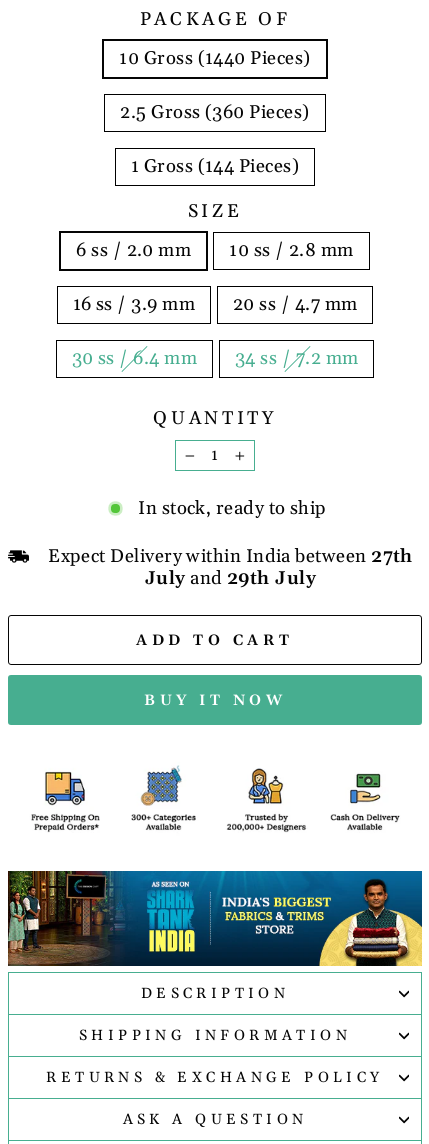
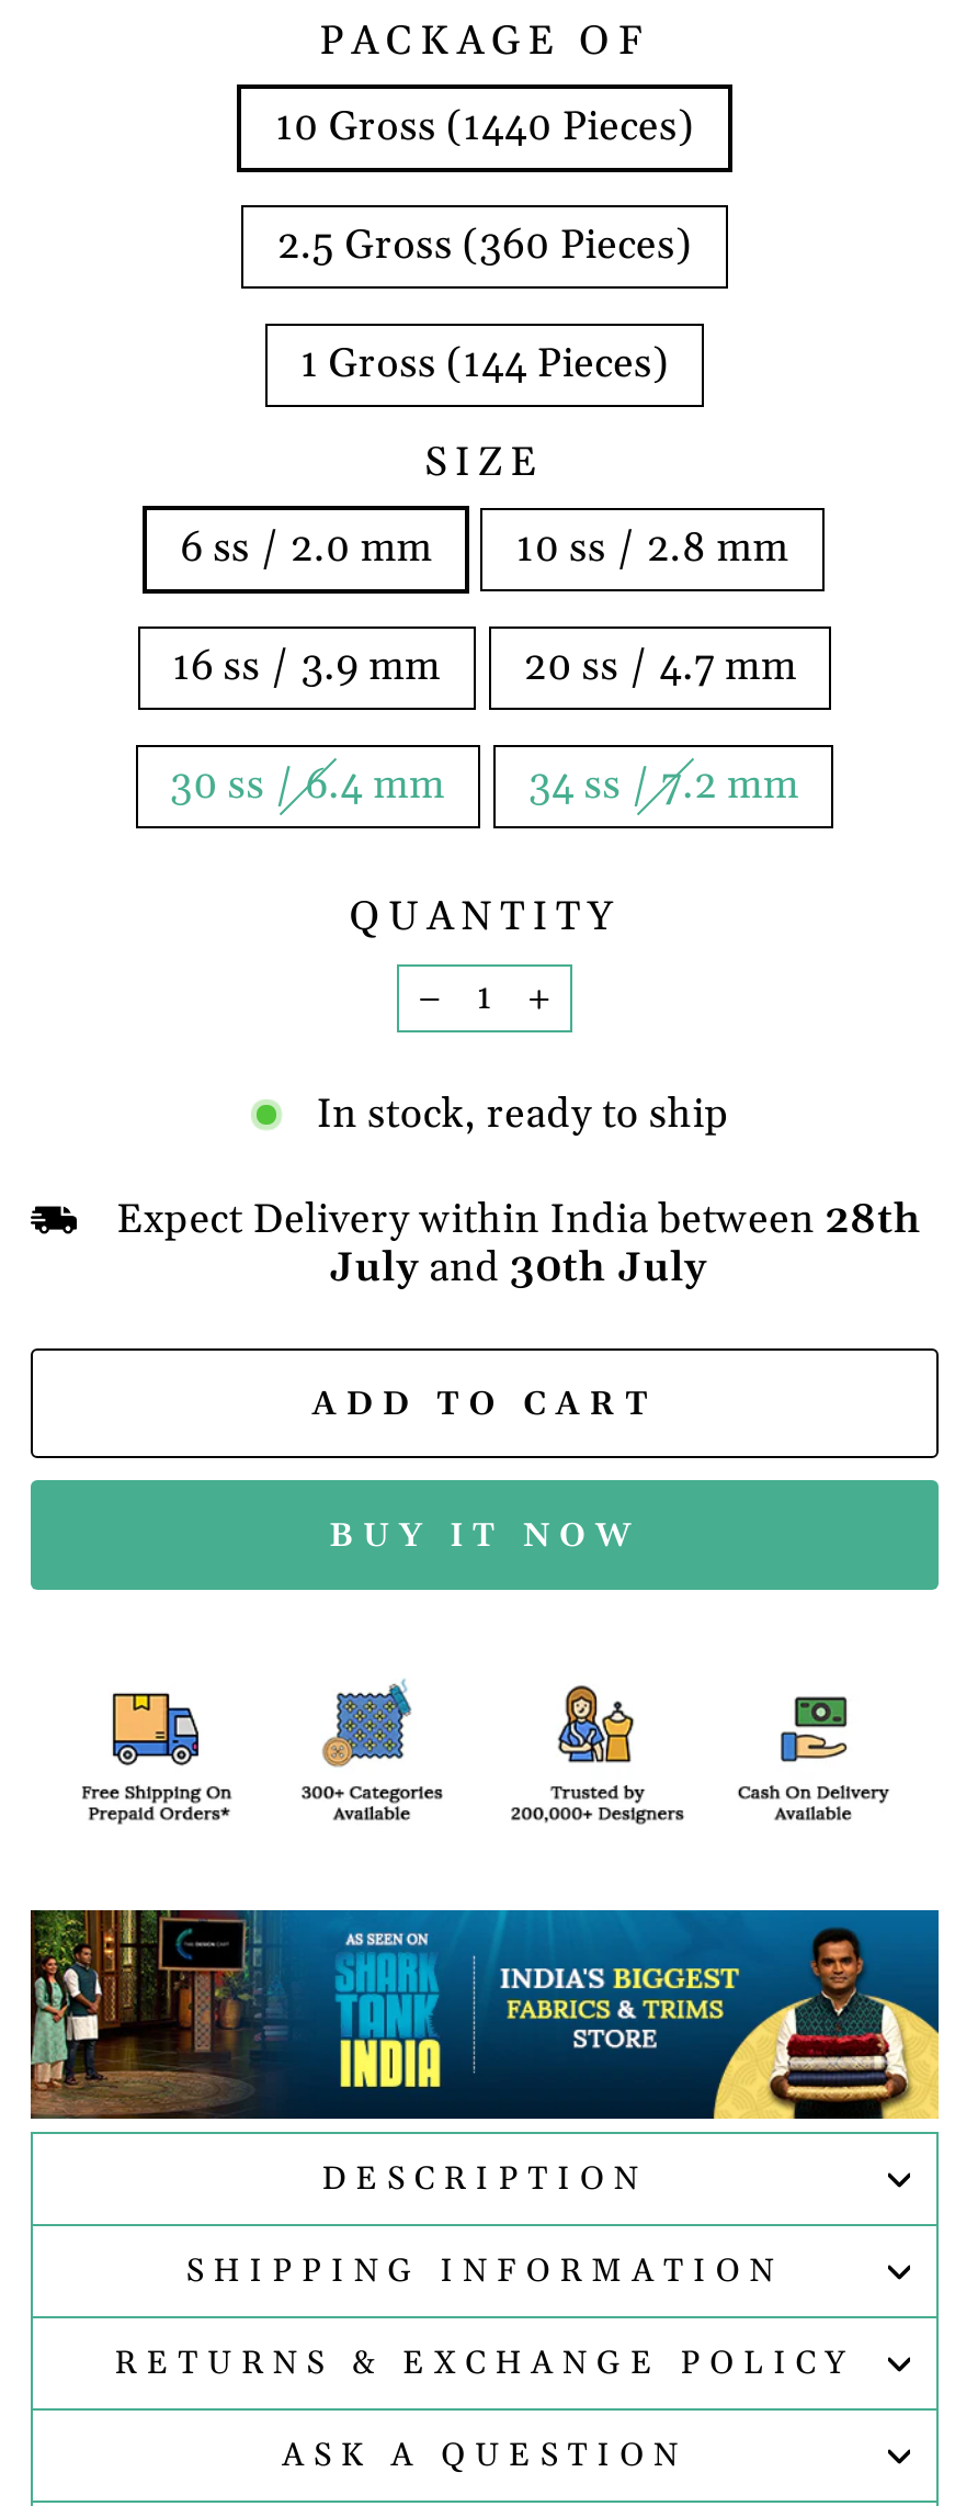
- Expect Delivery within India between 27th
+ Expect Delivery within India between 28th

- July and 29th July
+ July and 30th July
